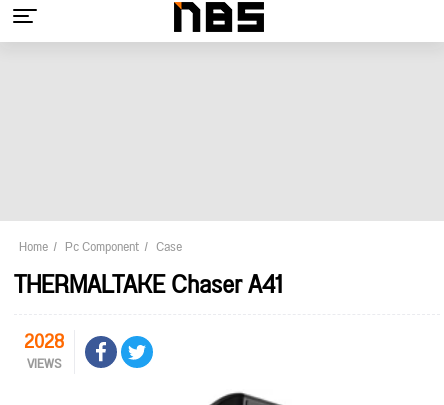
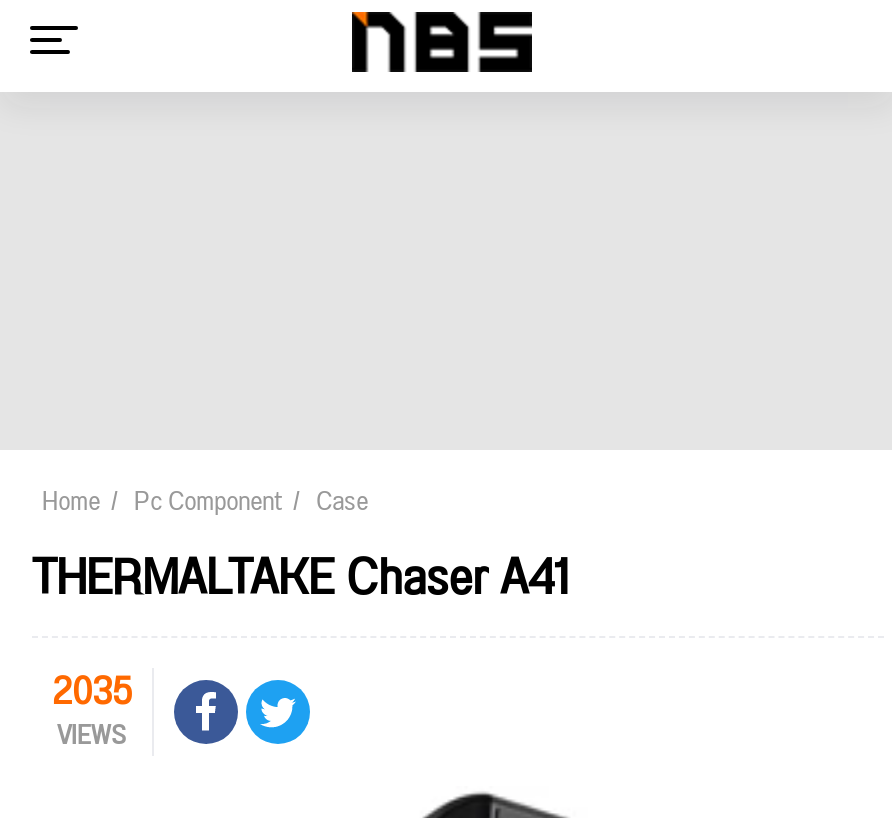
- 2028
+ 2035
